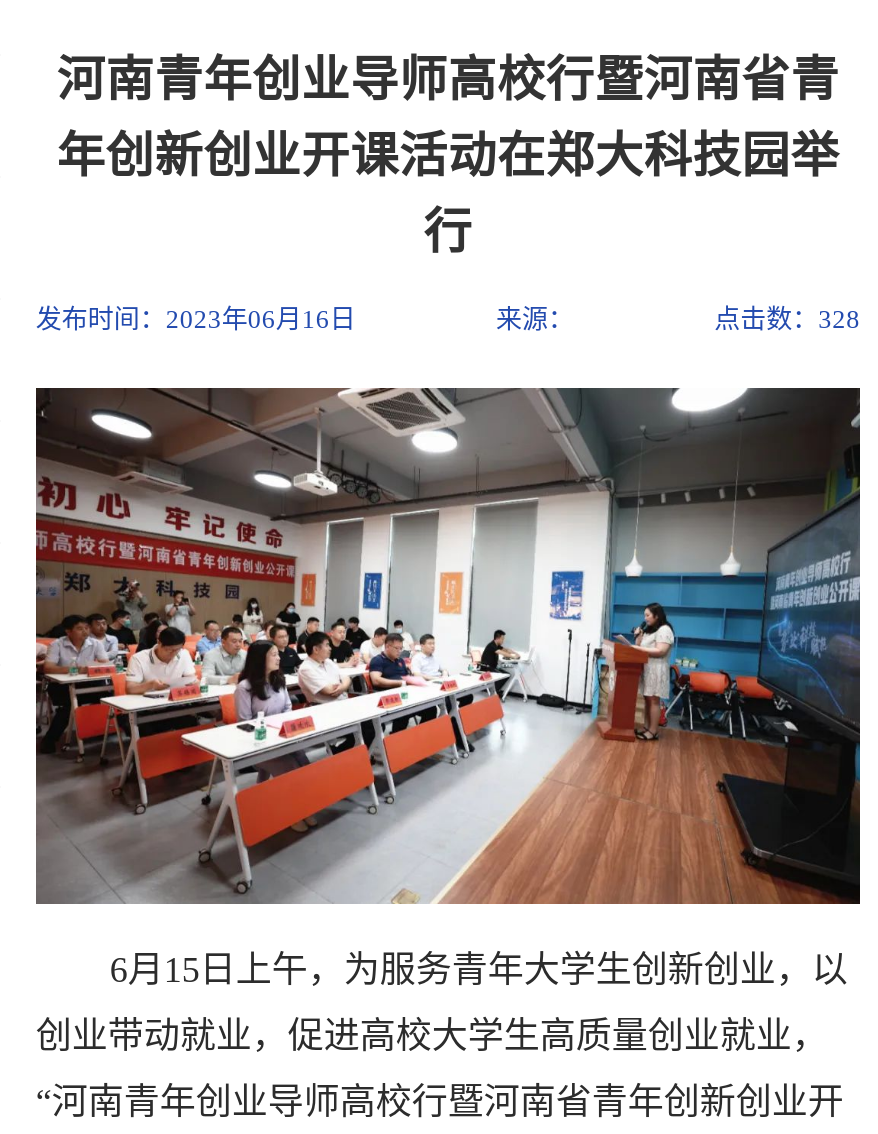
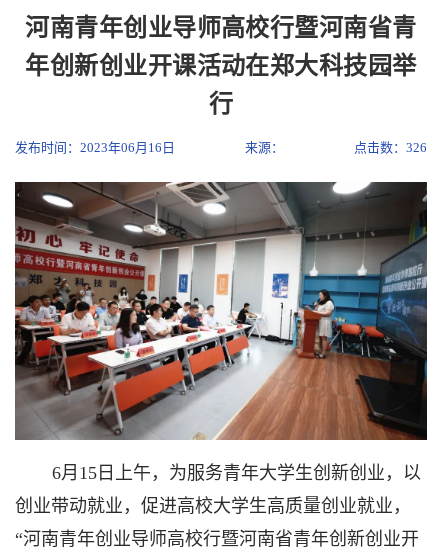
- 点击数：328
+ 点击数：326
